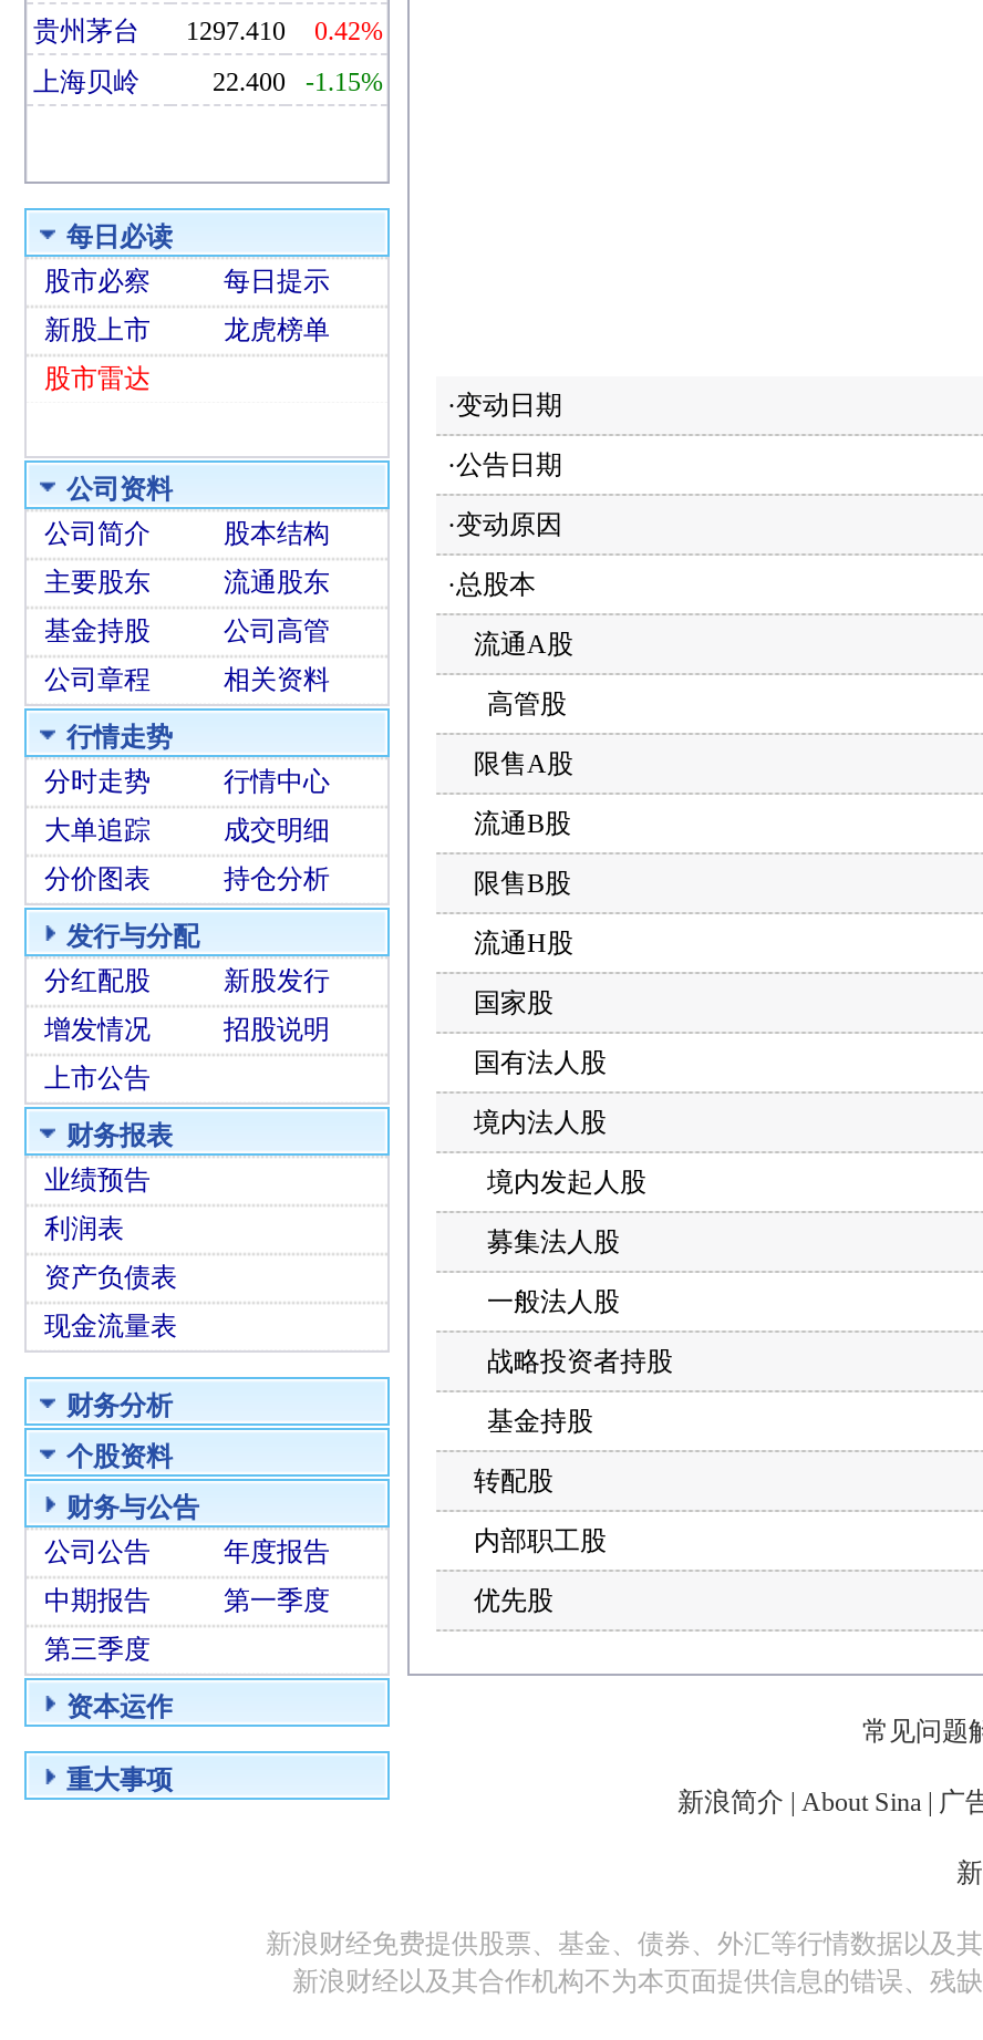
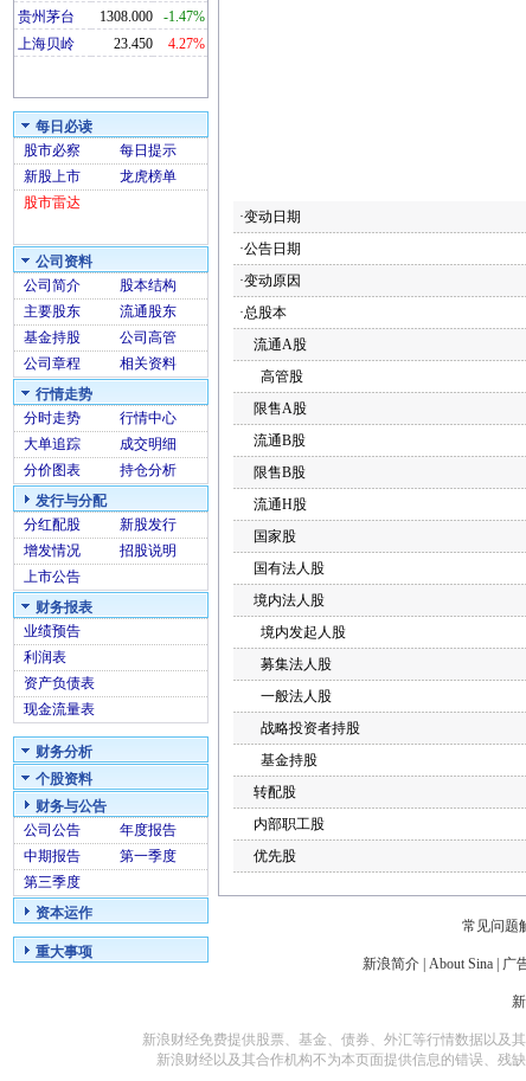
- 1297.410
+ 1308.000

- 0.42%
+ -1.47%

- 22.400
+ 23.450

- -1.15%
+ 4.27%
